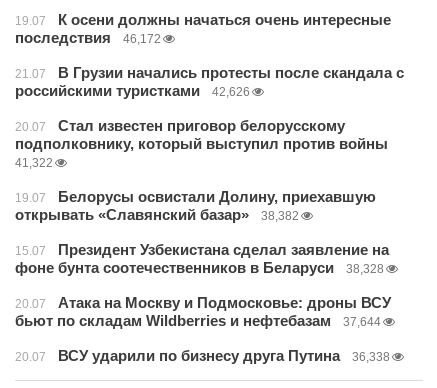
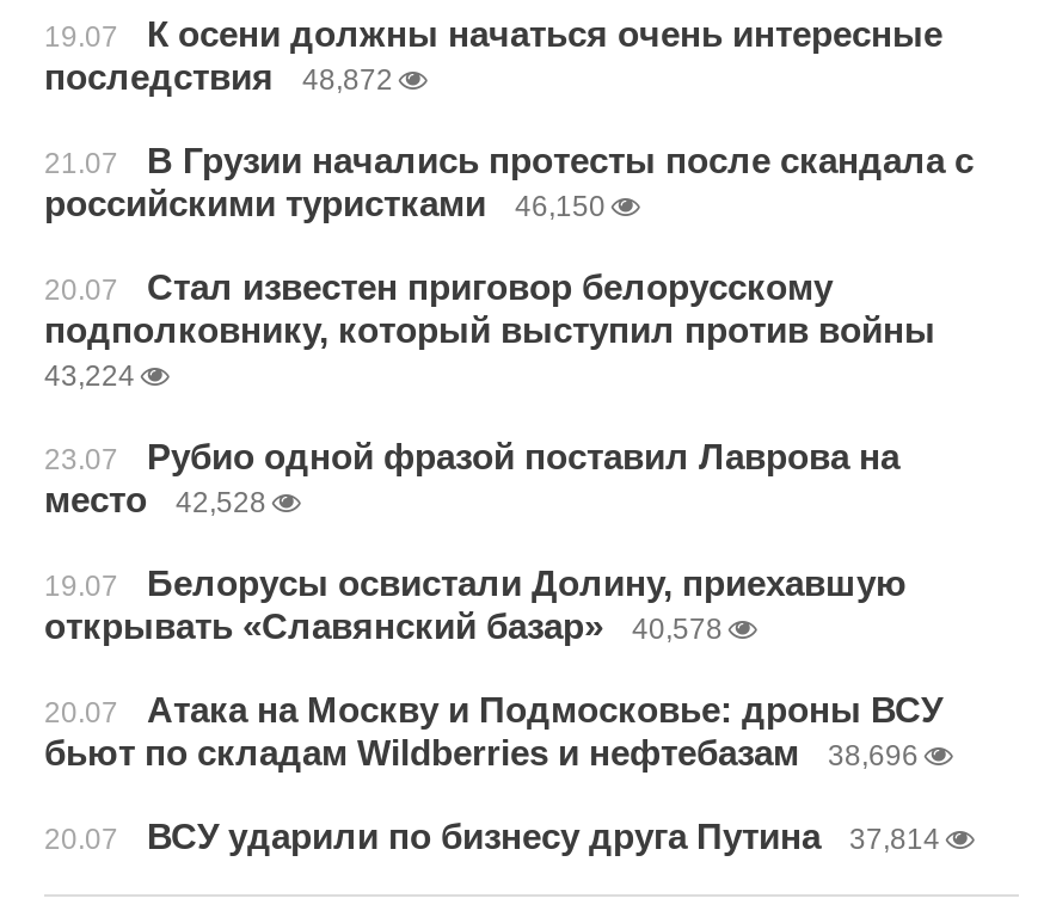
- последствия 46,172
+ последствия 48,872

- российскими туристками 42,626
+ российскими туристками 46,150

- 41,322
+ 43,224
+ 23.07
+ Рубио одной фразой поставил Лаврова на
+ место
+ 42,528

moved down: 19.07 | Белорусы освистали Долину, приехавшую | открывать «Славянский базар»

- 38,382
- 15.07
- Президент Узбекистана сделал заявление на
- фоне бунта соотечественников в Беларуси
- 38,328
+ 40,578

- бьют по складам Wildberries и нефтебазам 37,644
+ бьют по складам Wildberries и нефтебазам 38,696

- 20.07 ВСУ ударили по бизнесу друга Путина 36,338
+ 20.07 ВСУ ударили по бизнесу друга Путина 37,814
